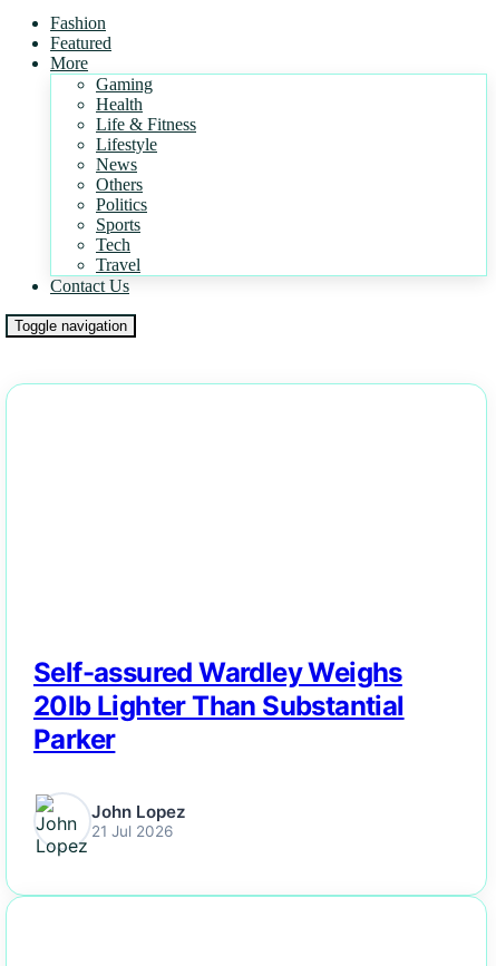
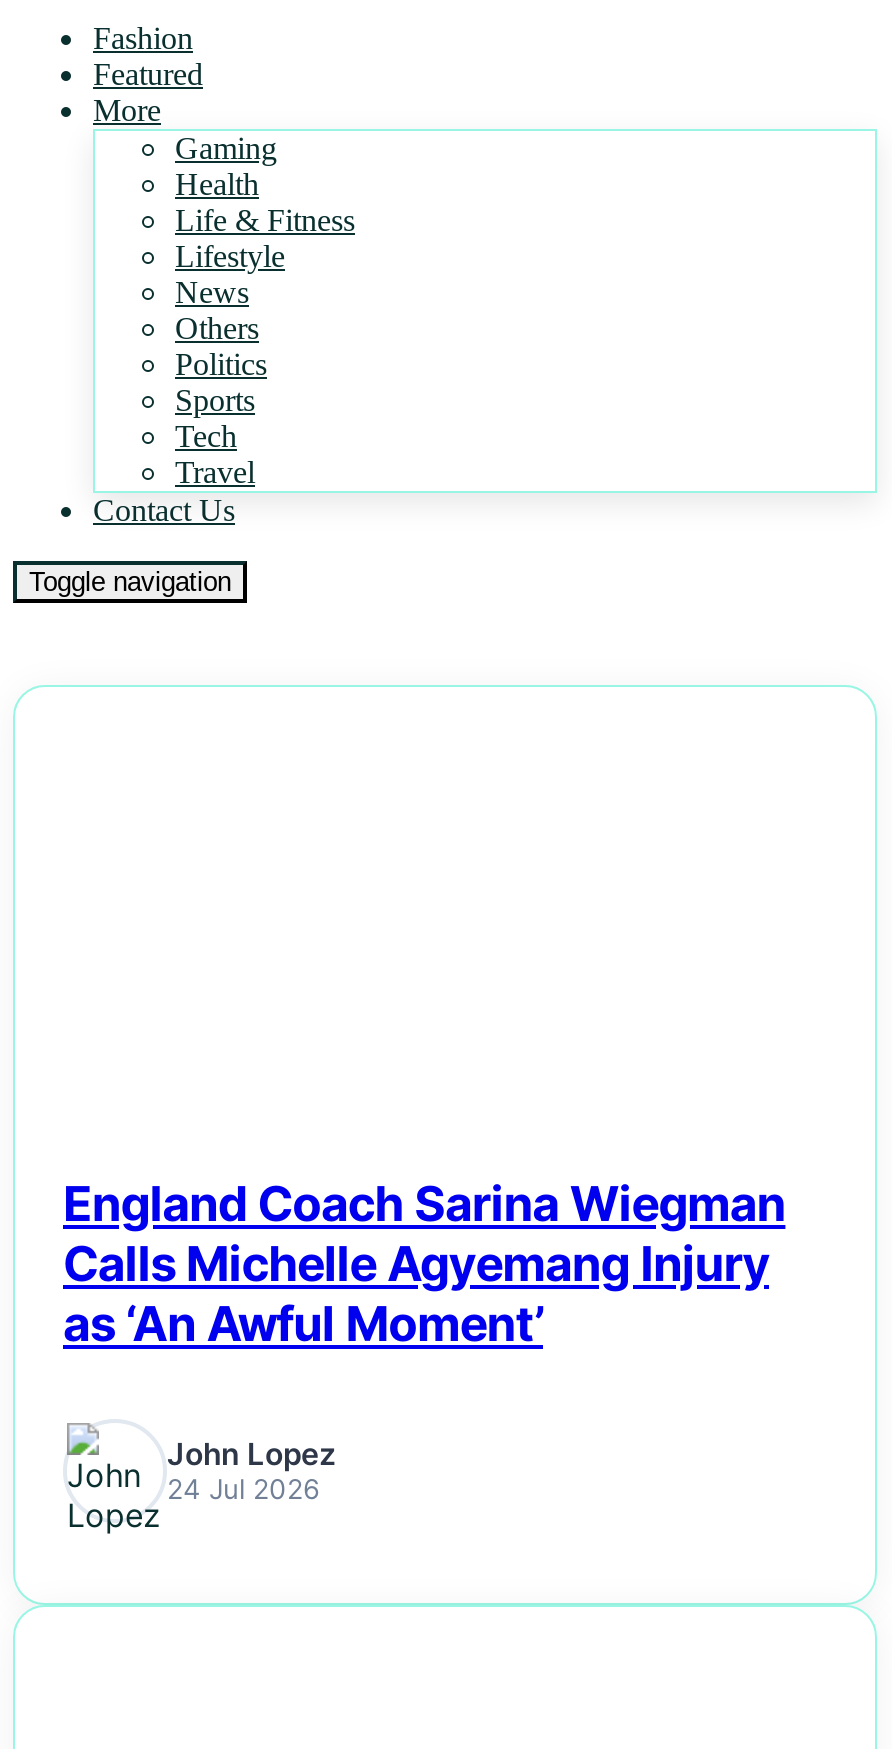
- Self-assured Wardley Weighs
- 20lb Lighter Than Substantial
- Parker
+ England Coach Sarina Wiegman
+ Calls Michelle Agyemang Injury
+ as ‘An Awful Moment’

- 21 Jul 2026
+ 24 Jul 2026
